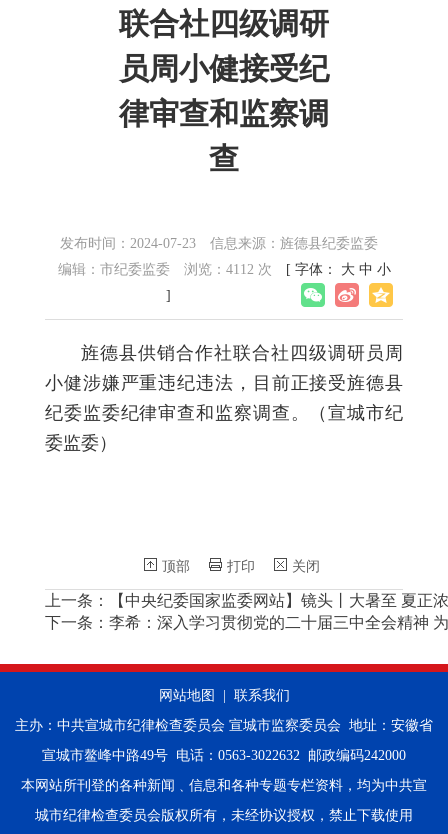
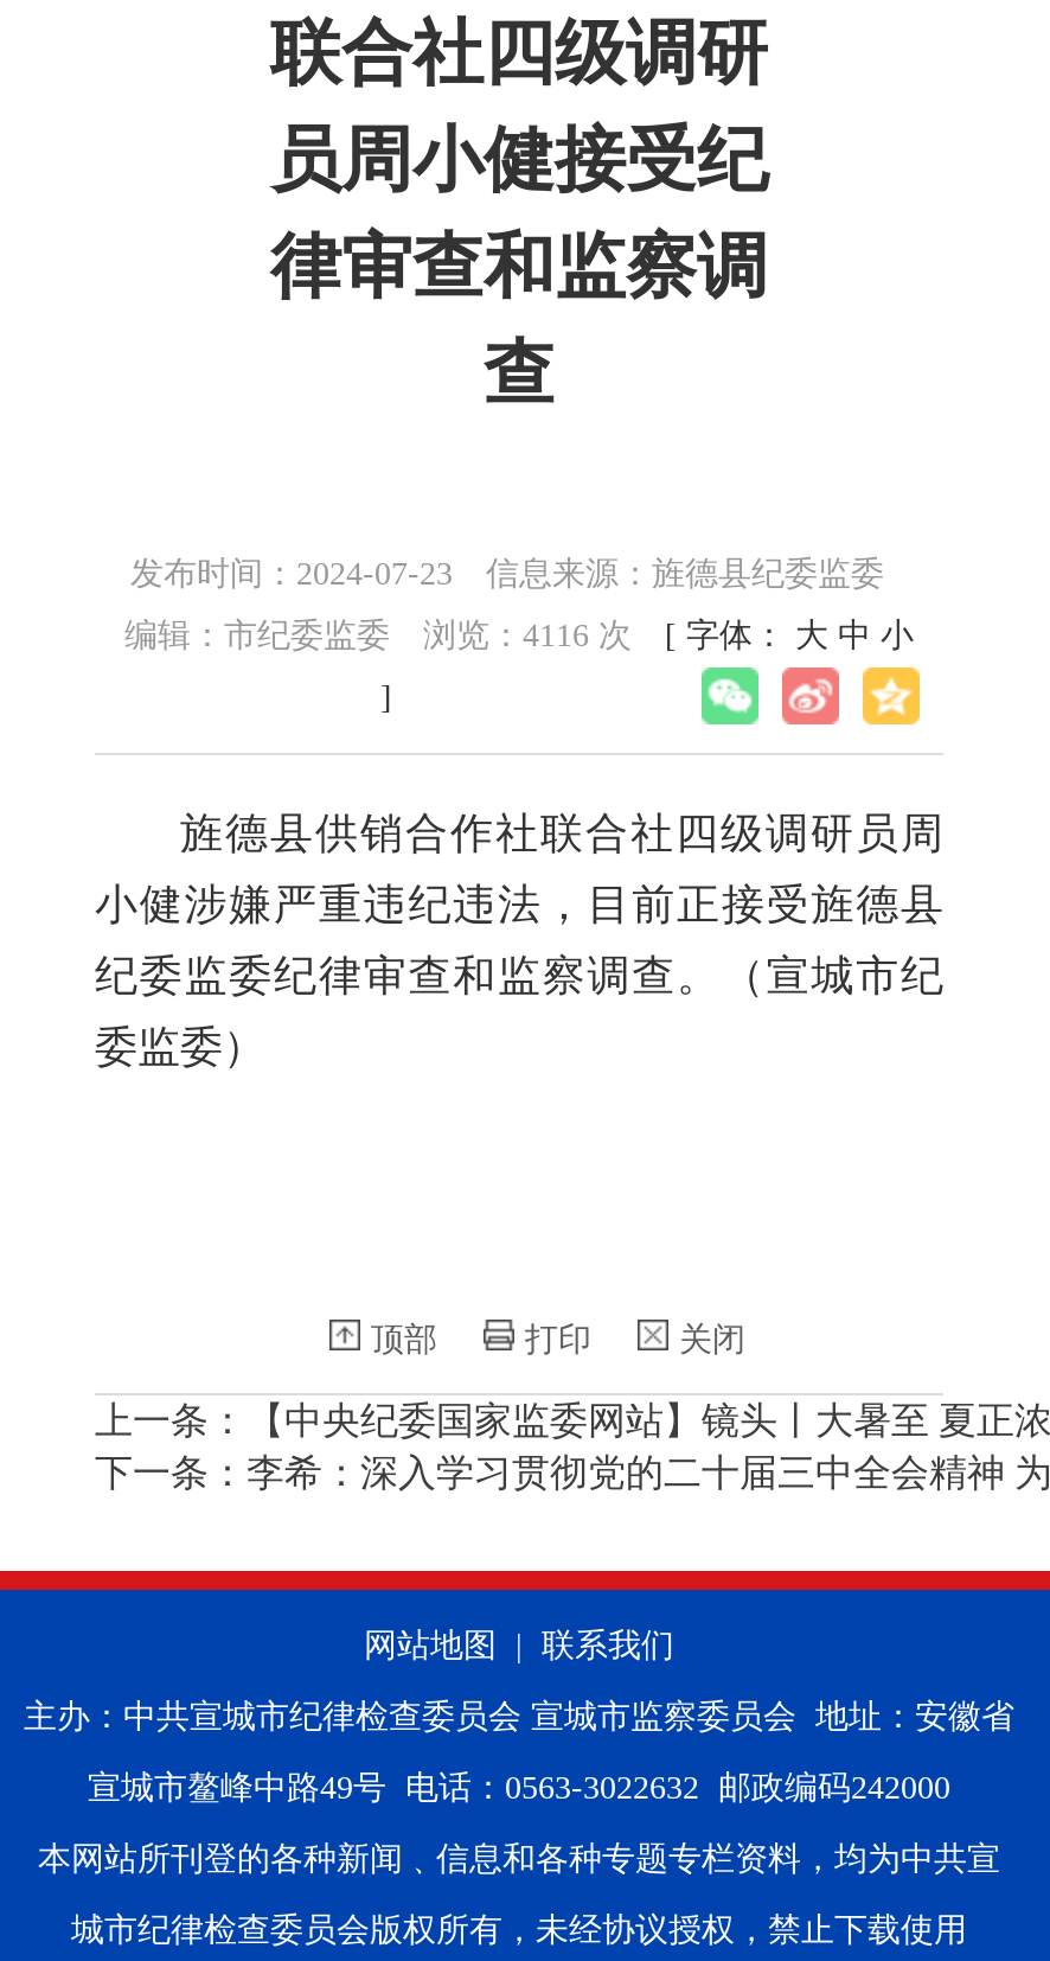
- 编辑：市纪委监委 浏览：4112次 [ 字体：大 中 小
+ 编辑：市纪委监委 浏览：4116次 [ 字体：大 中 小
